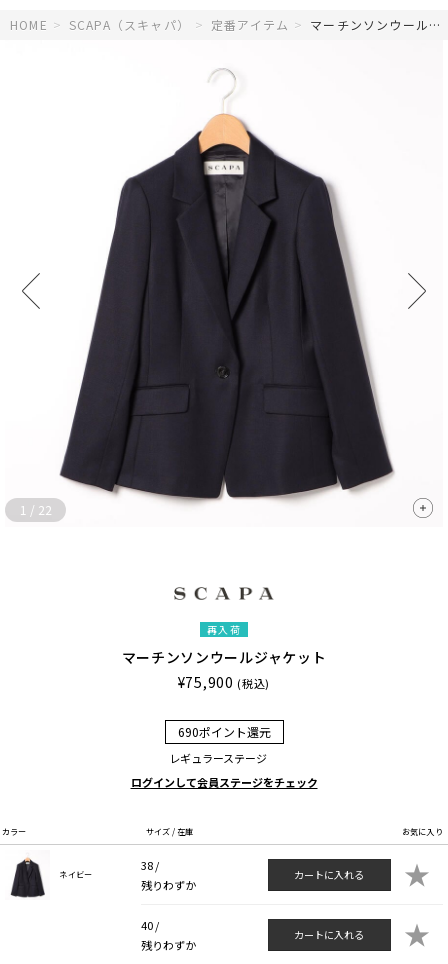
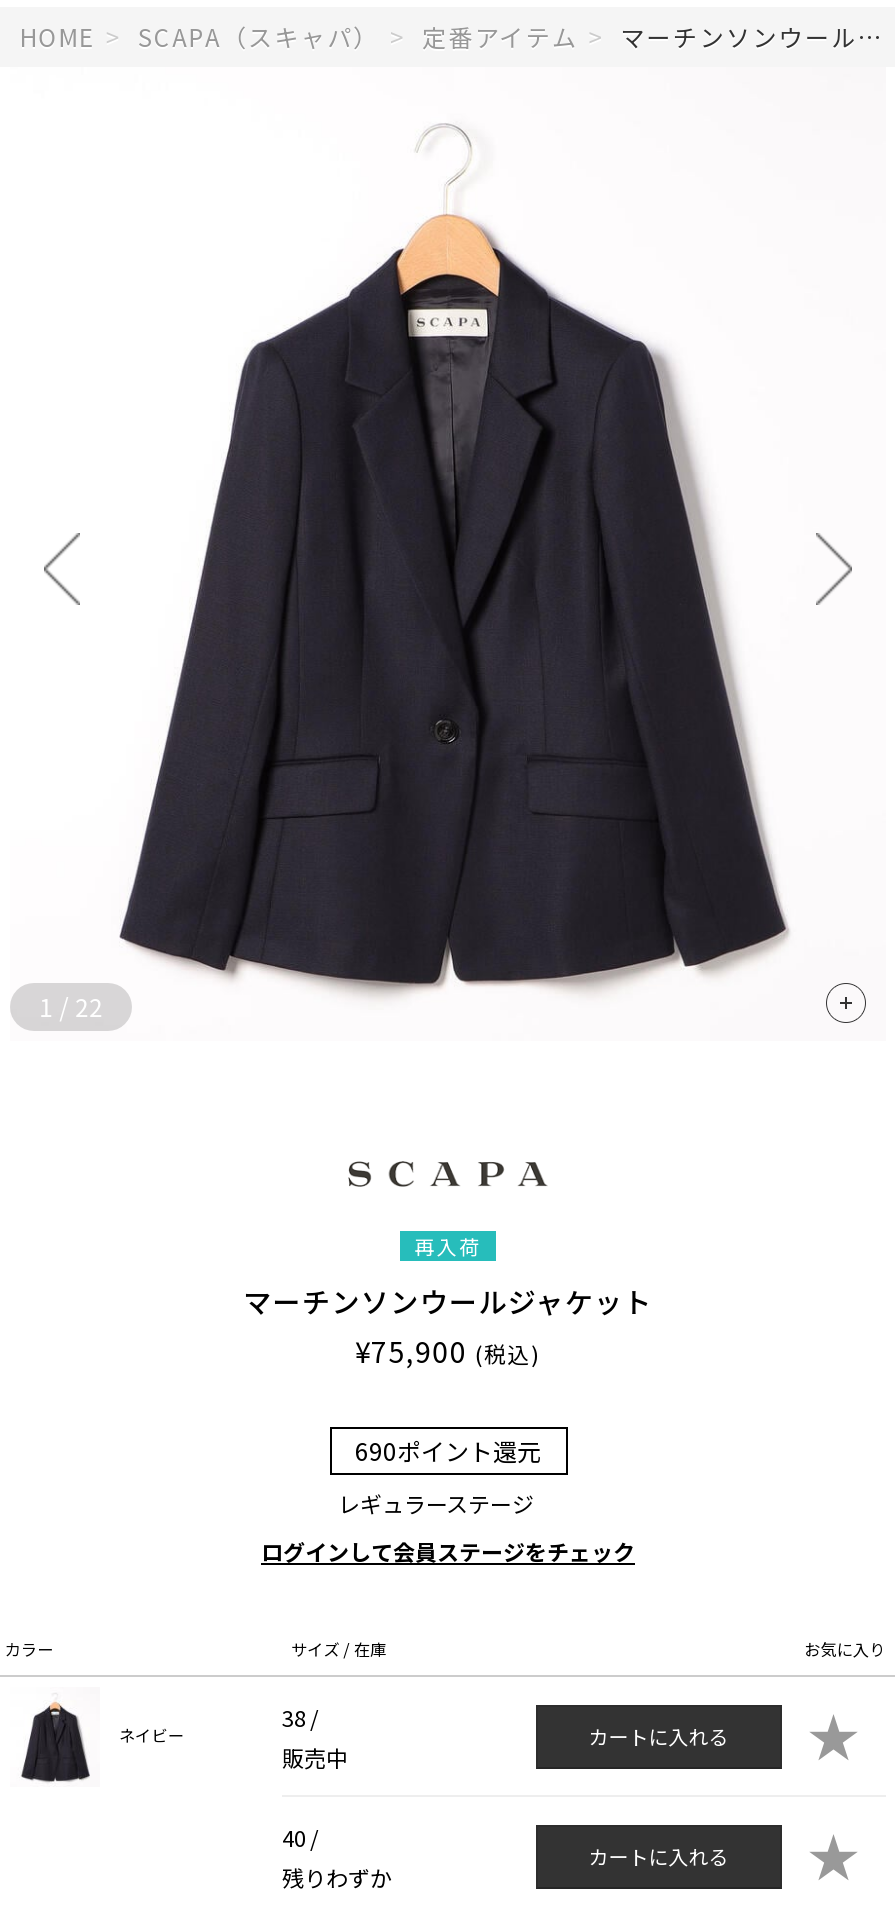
- 残りわずか
+ 販売中
